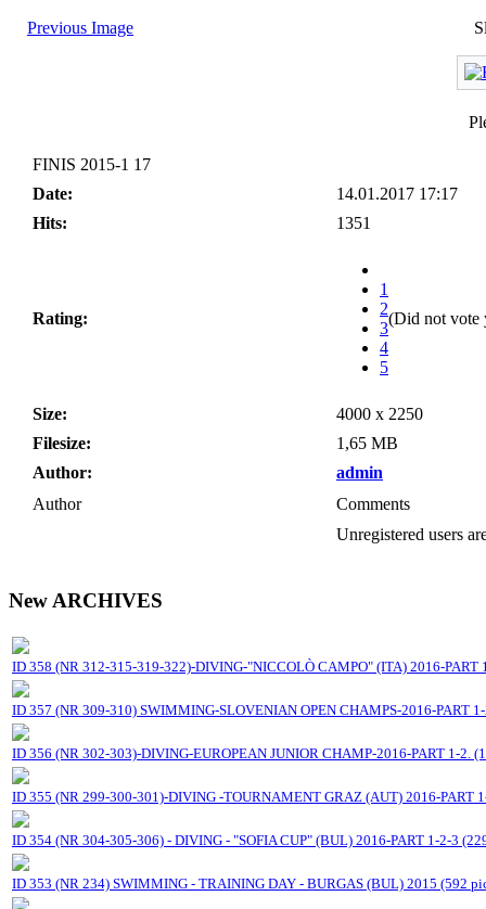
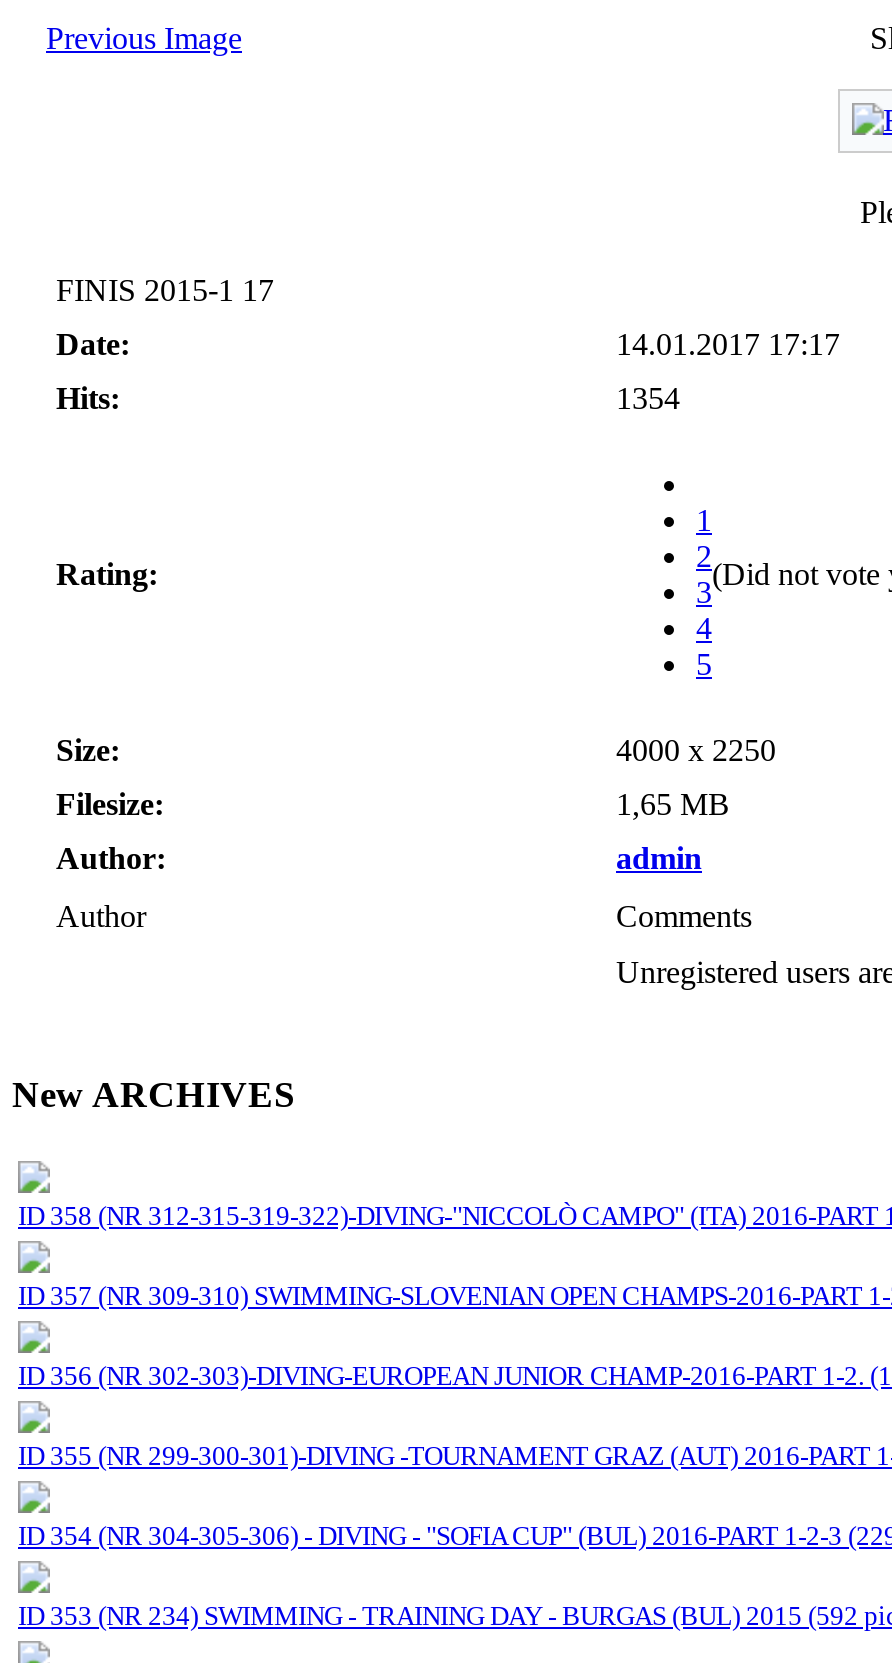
- 1351
+ 1354
